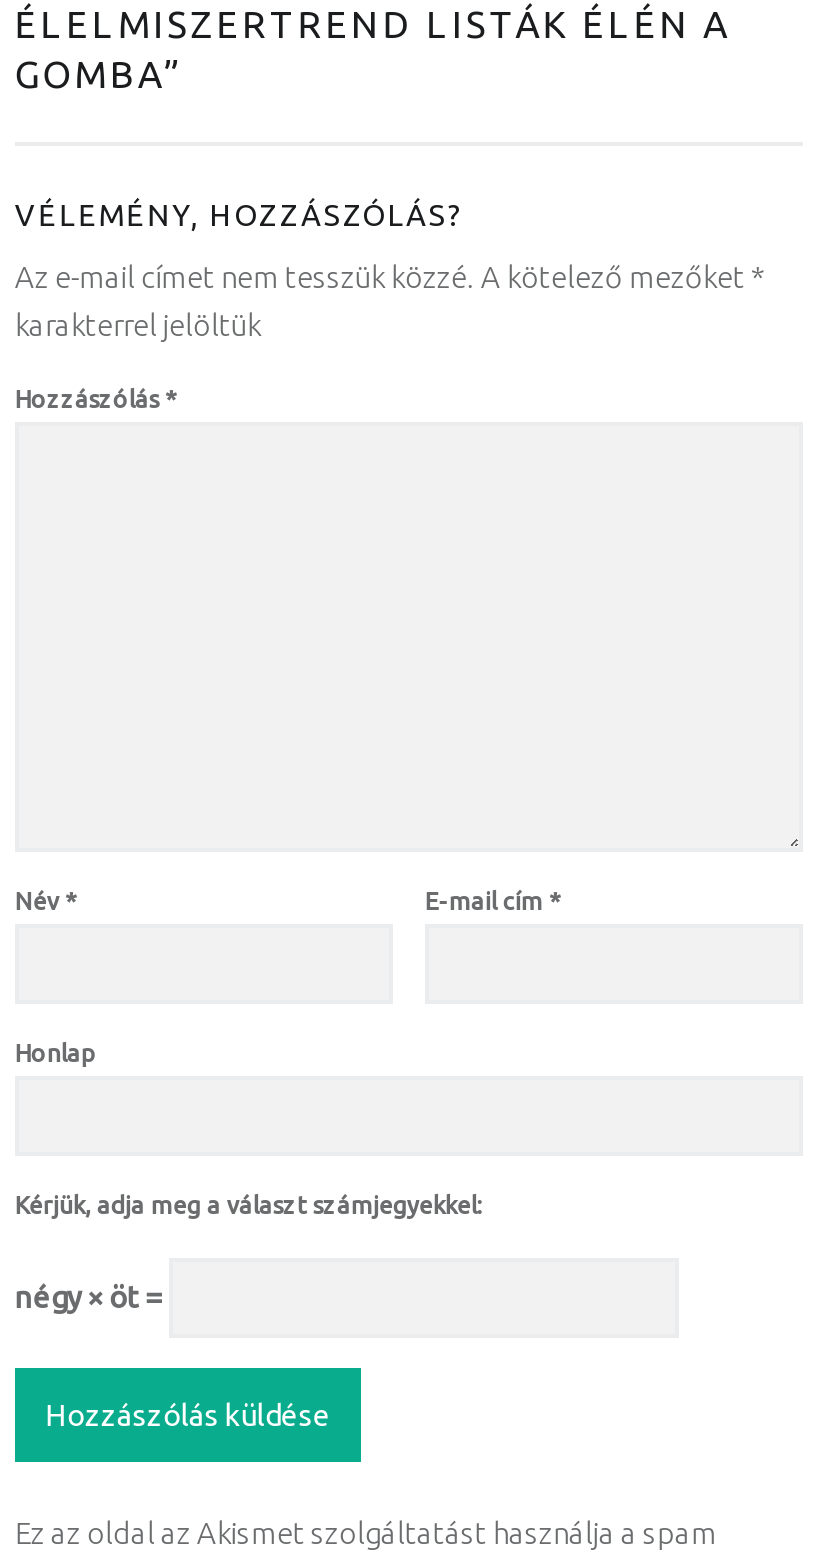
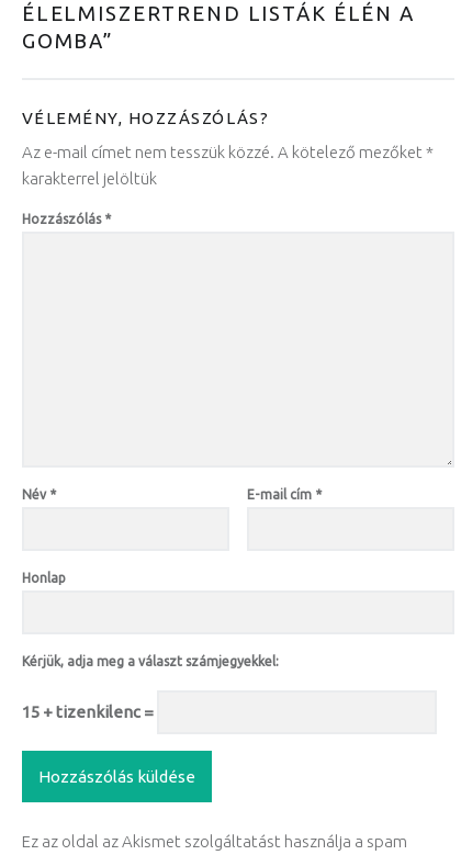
- négy × öt =
+ 15 + tizenkilenc =
